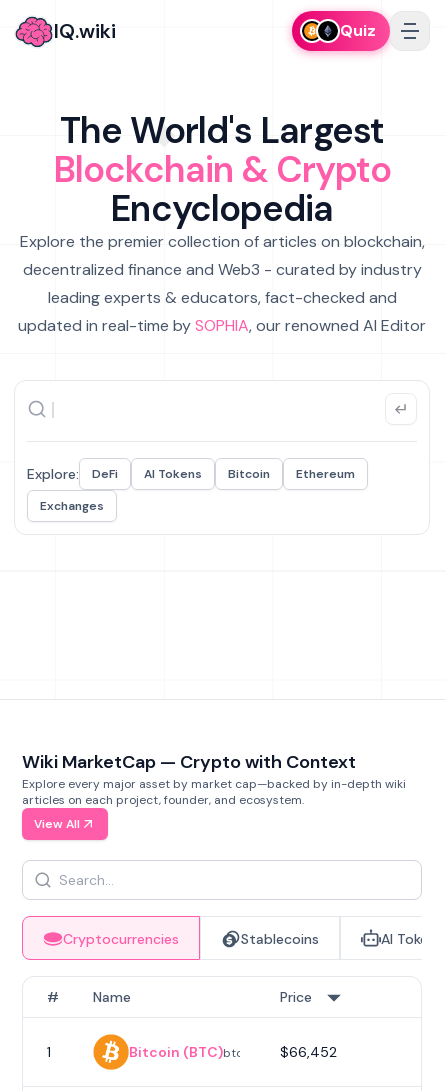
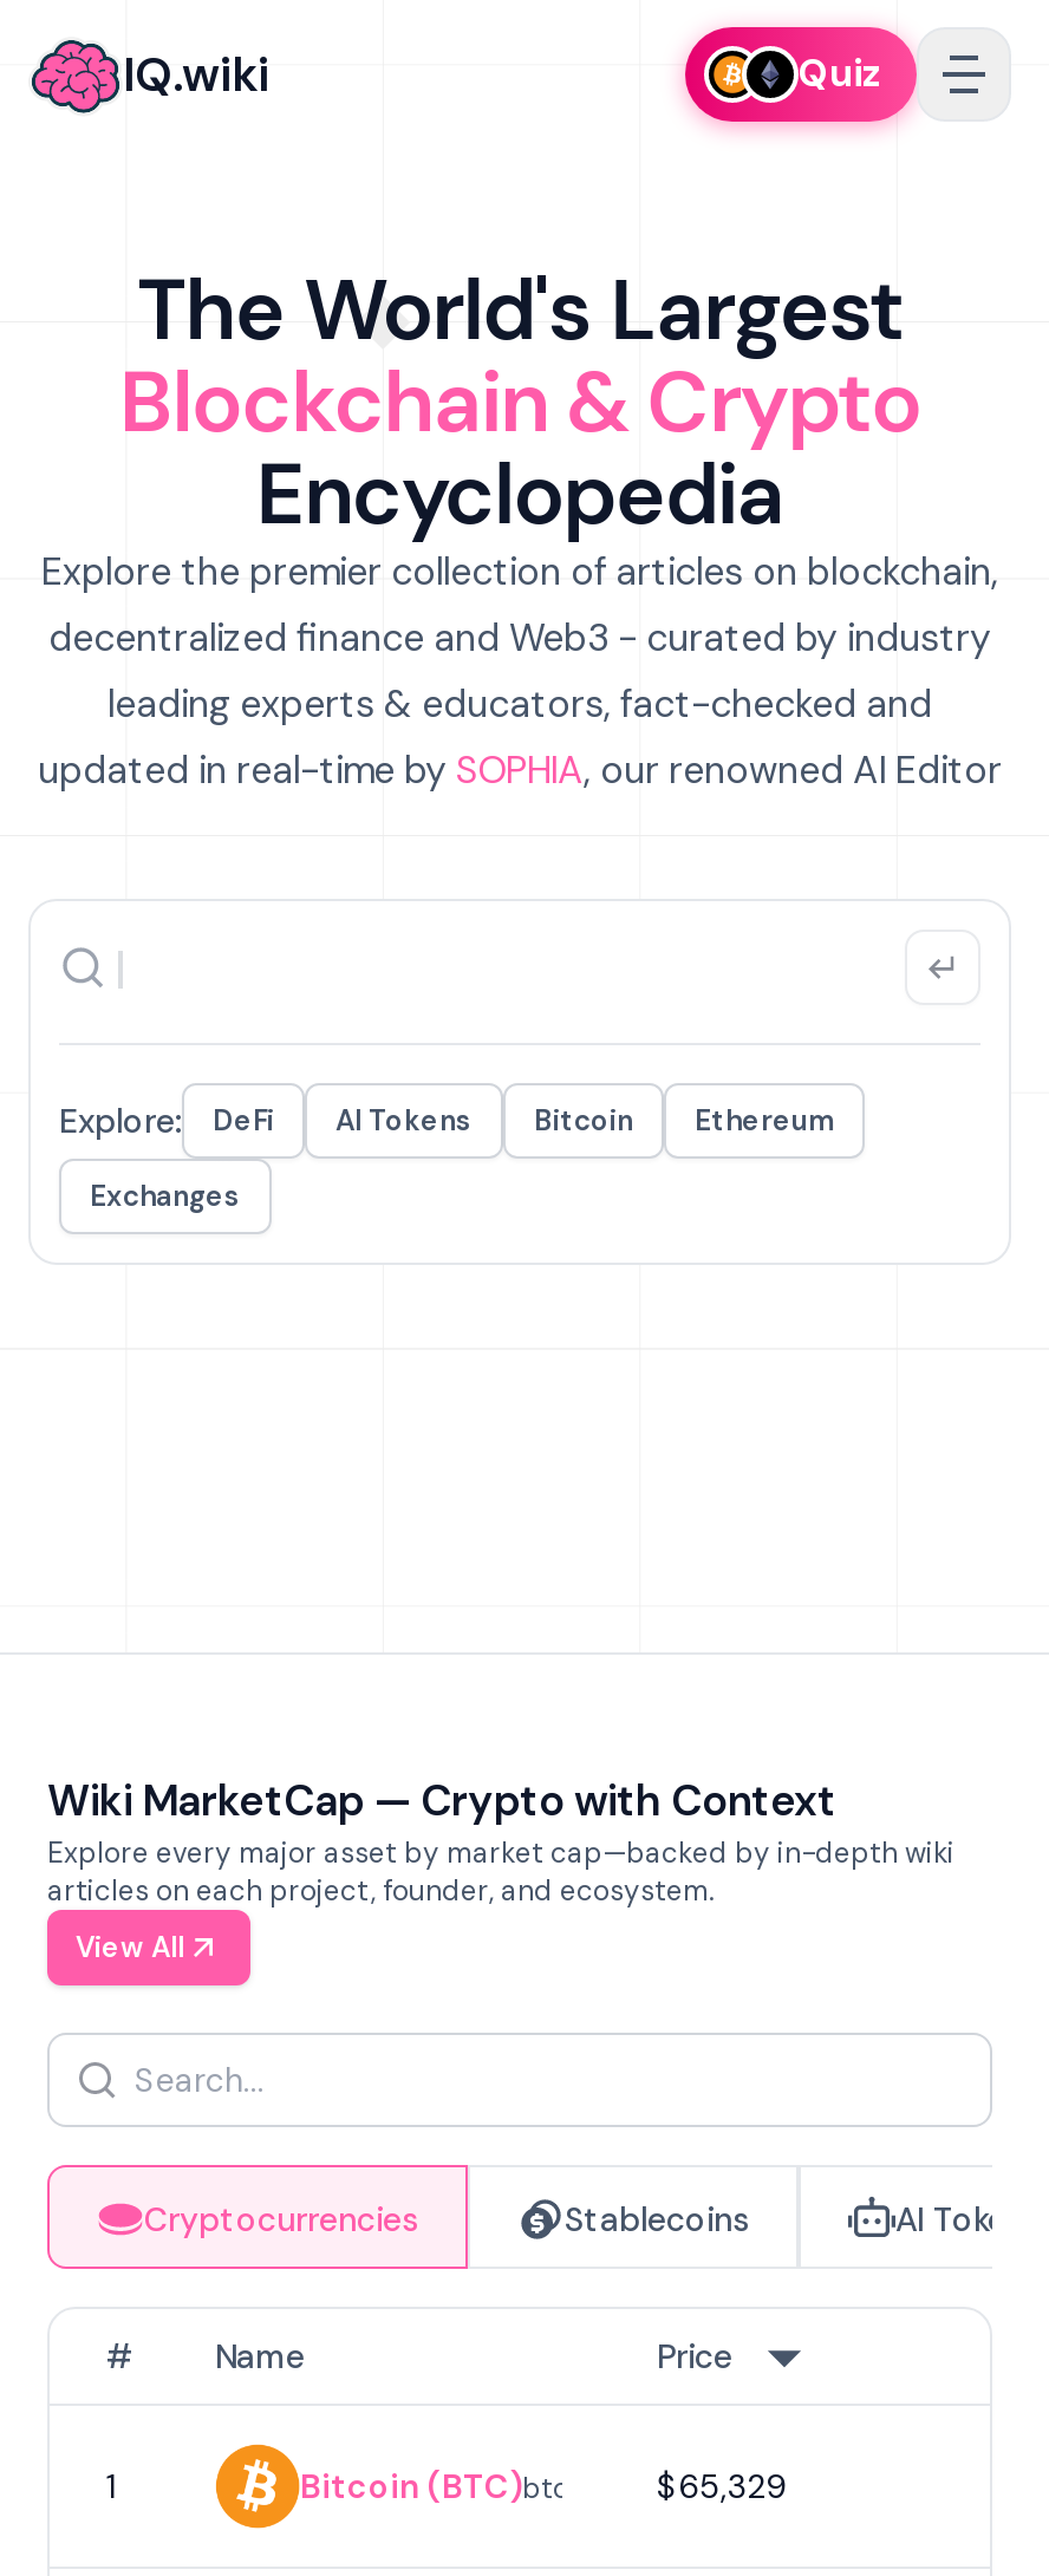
- $66,452
+ $65,329
